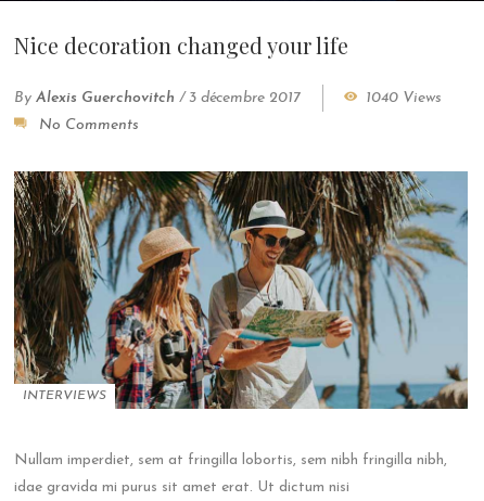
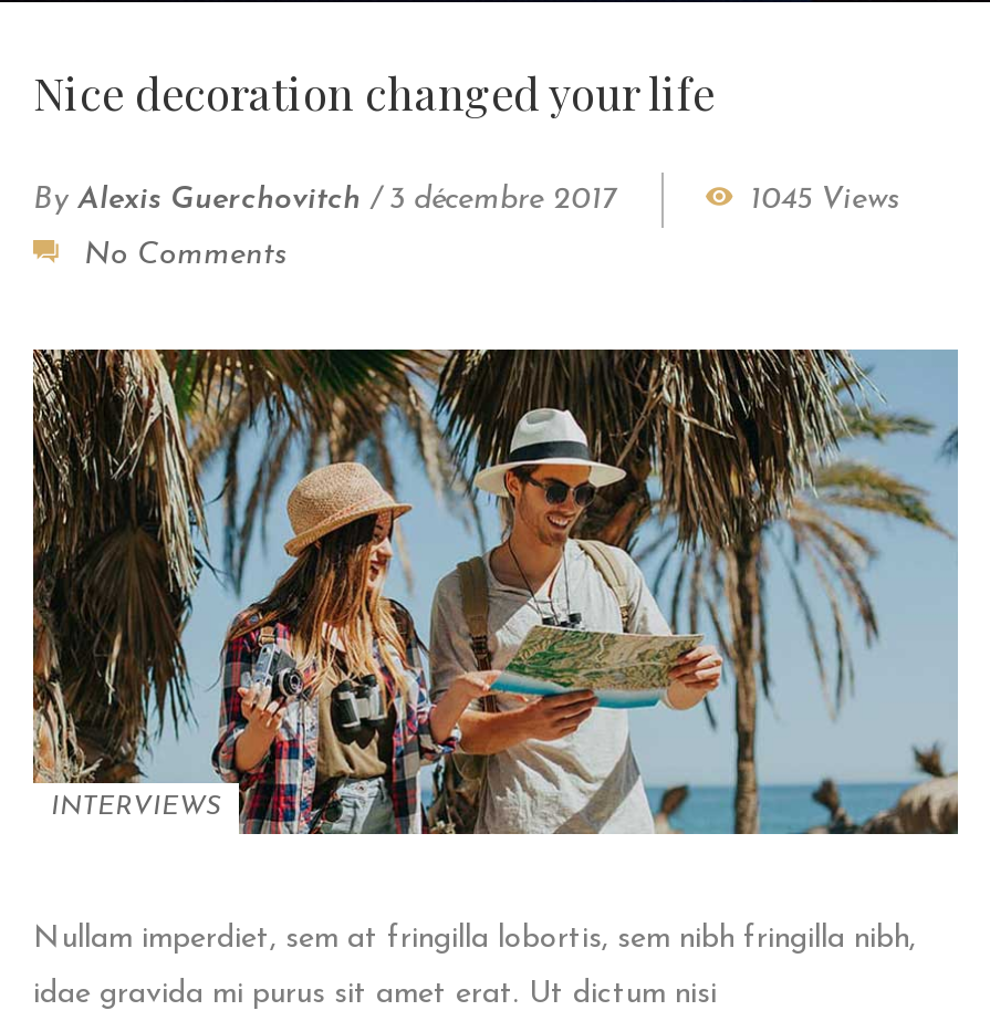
- 1040 Views
+ 1045 Views
